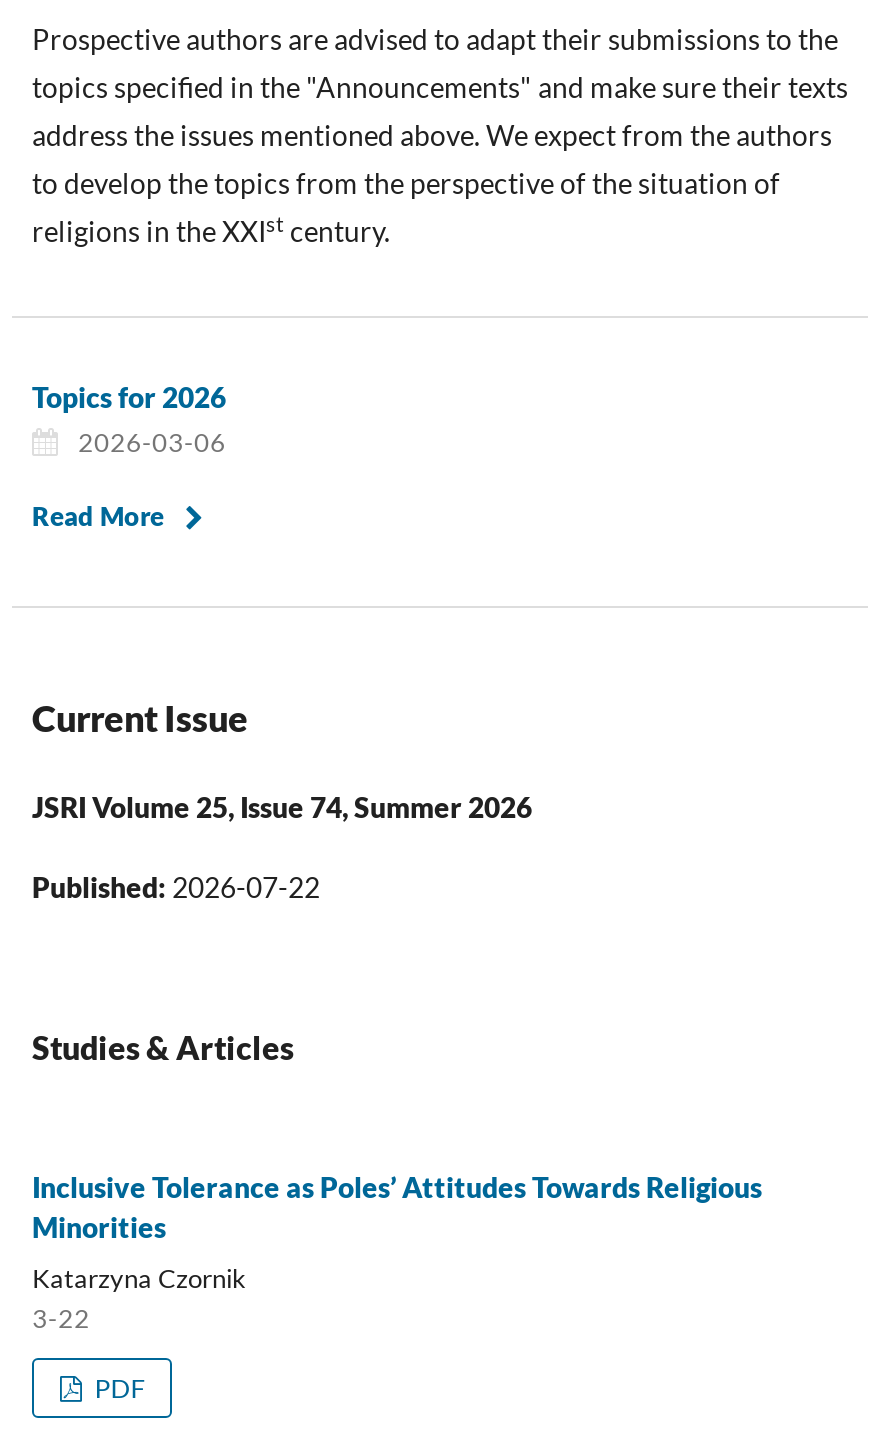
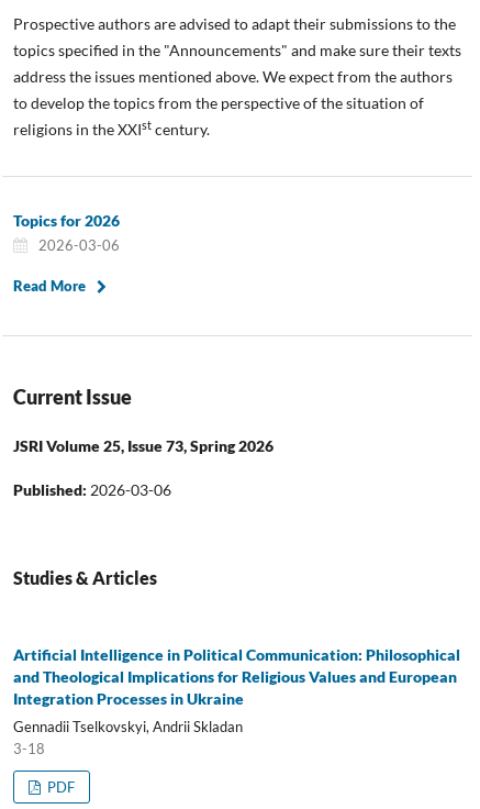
- JSRI Volume 25, Issue 74, Summer 2026
+ JSRI Volume 25, Issue 73, Spring 2026

- Published: 2026-07-22
+ Published: 2026-03-06

- Inclusive Tolerance as Poles’ Attitudes Towards Religious
- Minorities
+ Artificial Intelligence in Political Communication: Philosophical
+ and Theological Implications for Religious Values and European
+ Integration Processes in Ukraine

- Katarzyna Czornik
- 3-22
+ Gennadii Tselkovskyi, Andrii Skladan
+ 3-18
